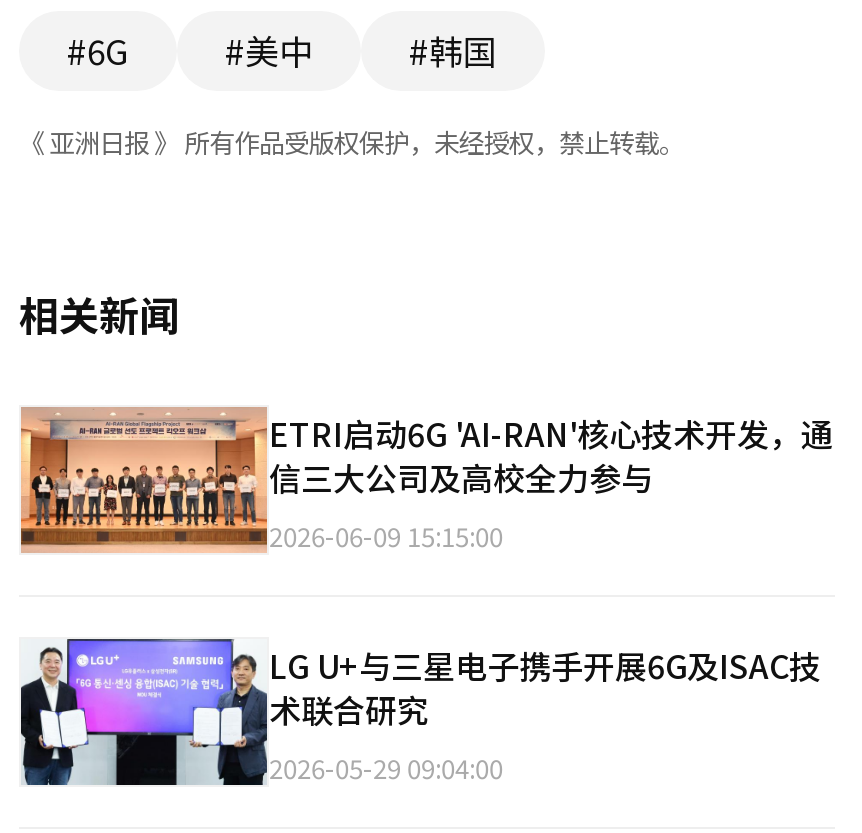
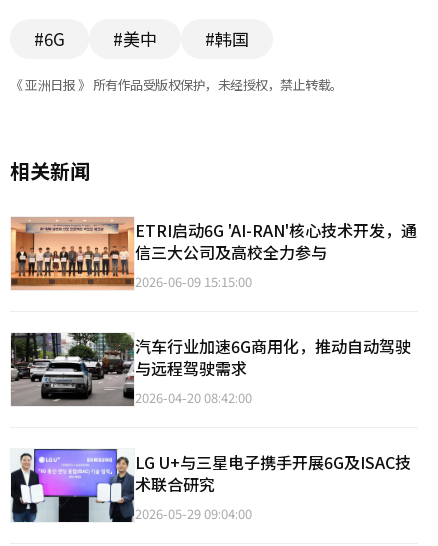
+ [image]
+ 汽车行业加速6G商用化，推动自动驾驶
+ 与远程驾驶需求
+ 2026-04-20 08:42:00
